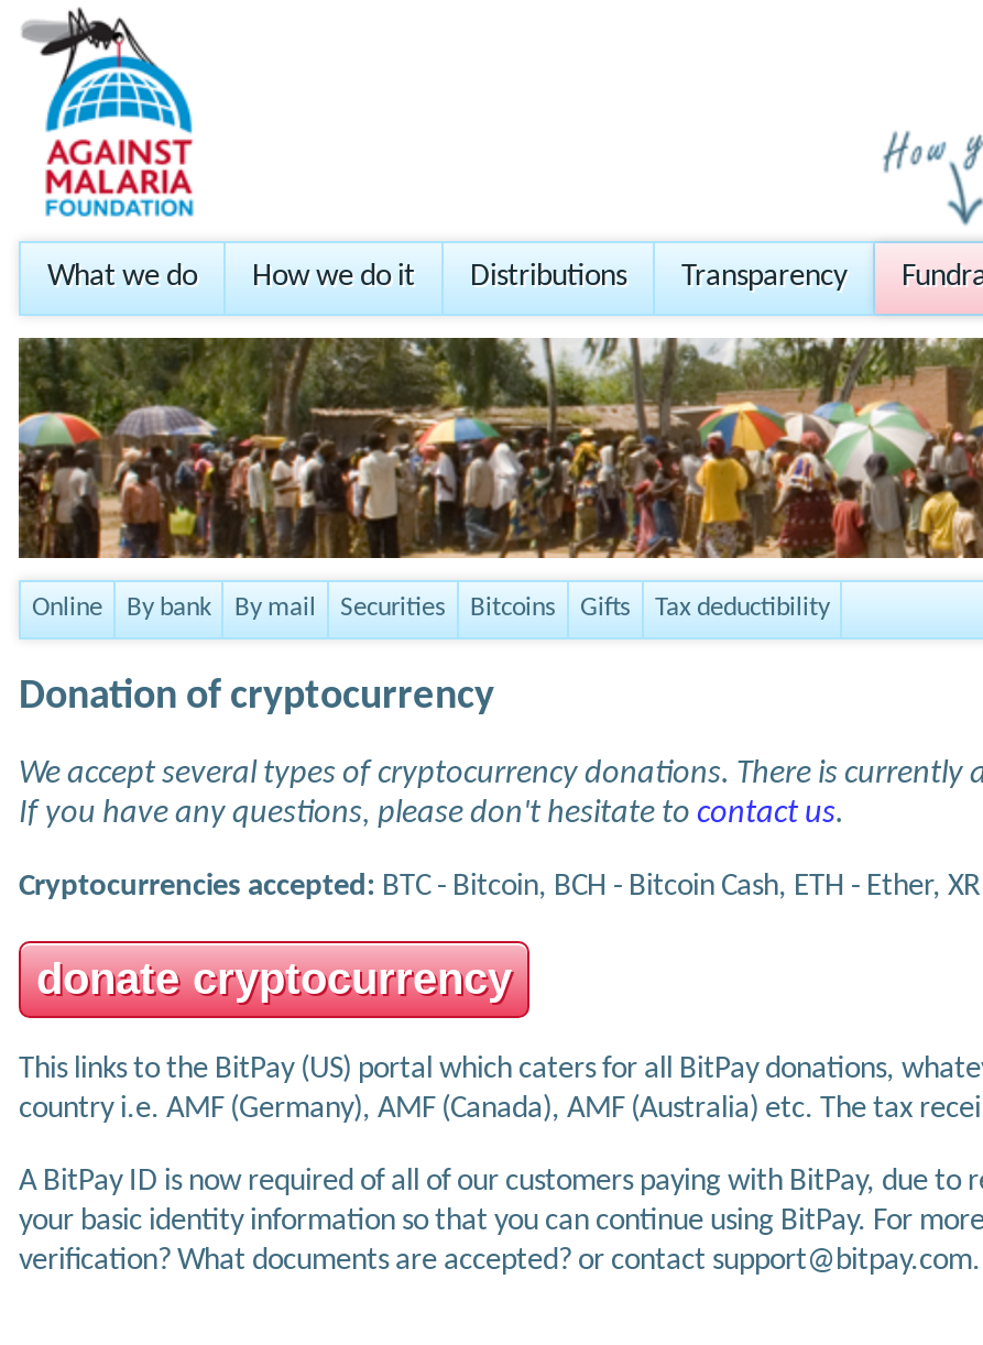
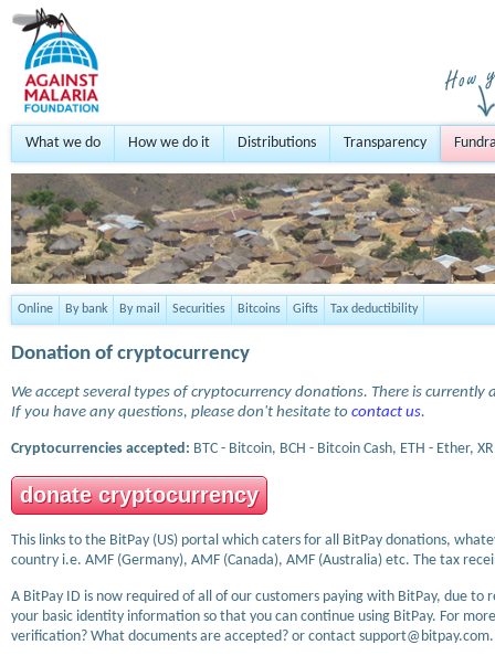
- [image]
+ [image]
